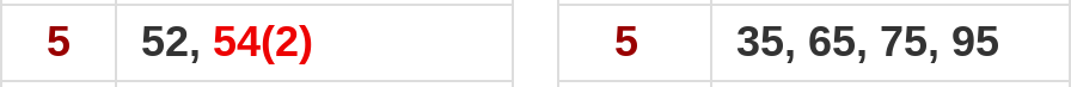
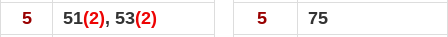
- 5 52, 54(2)
+ 5 51 (2), 53(2)

- 35, 65, 75, 95
+ 75
